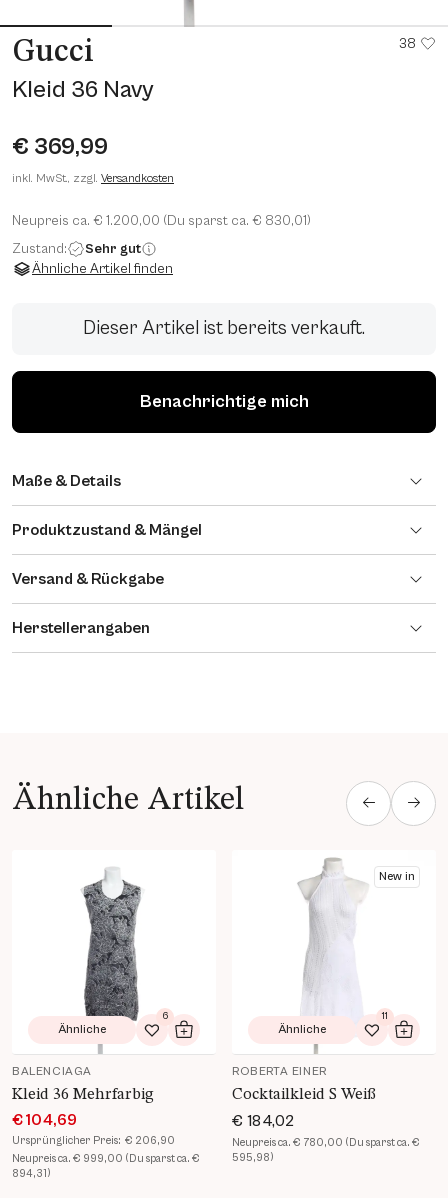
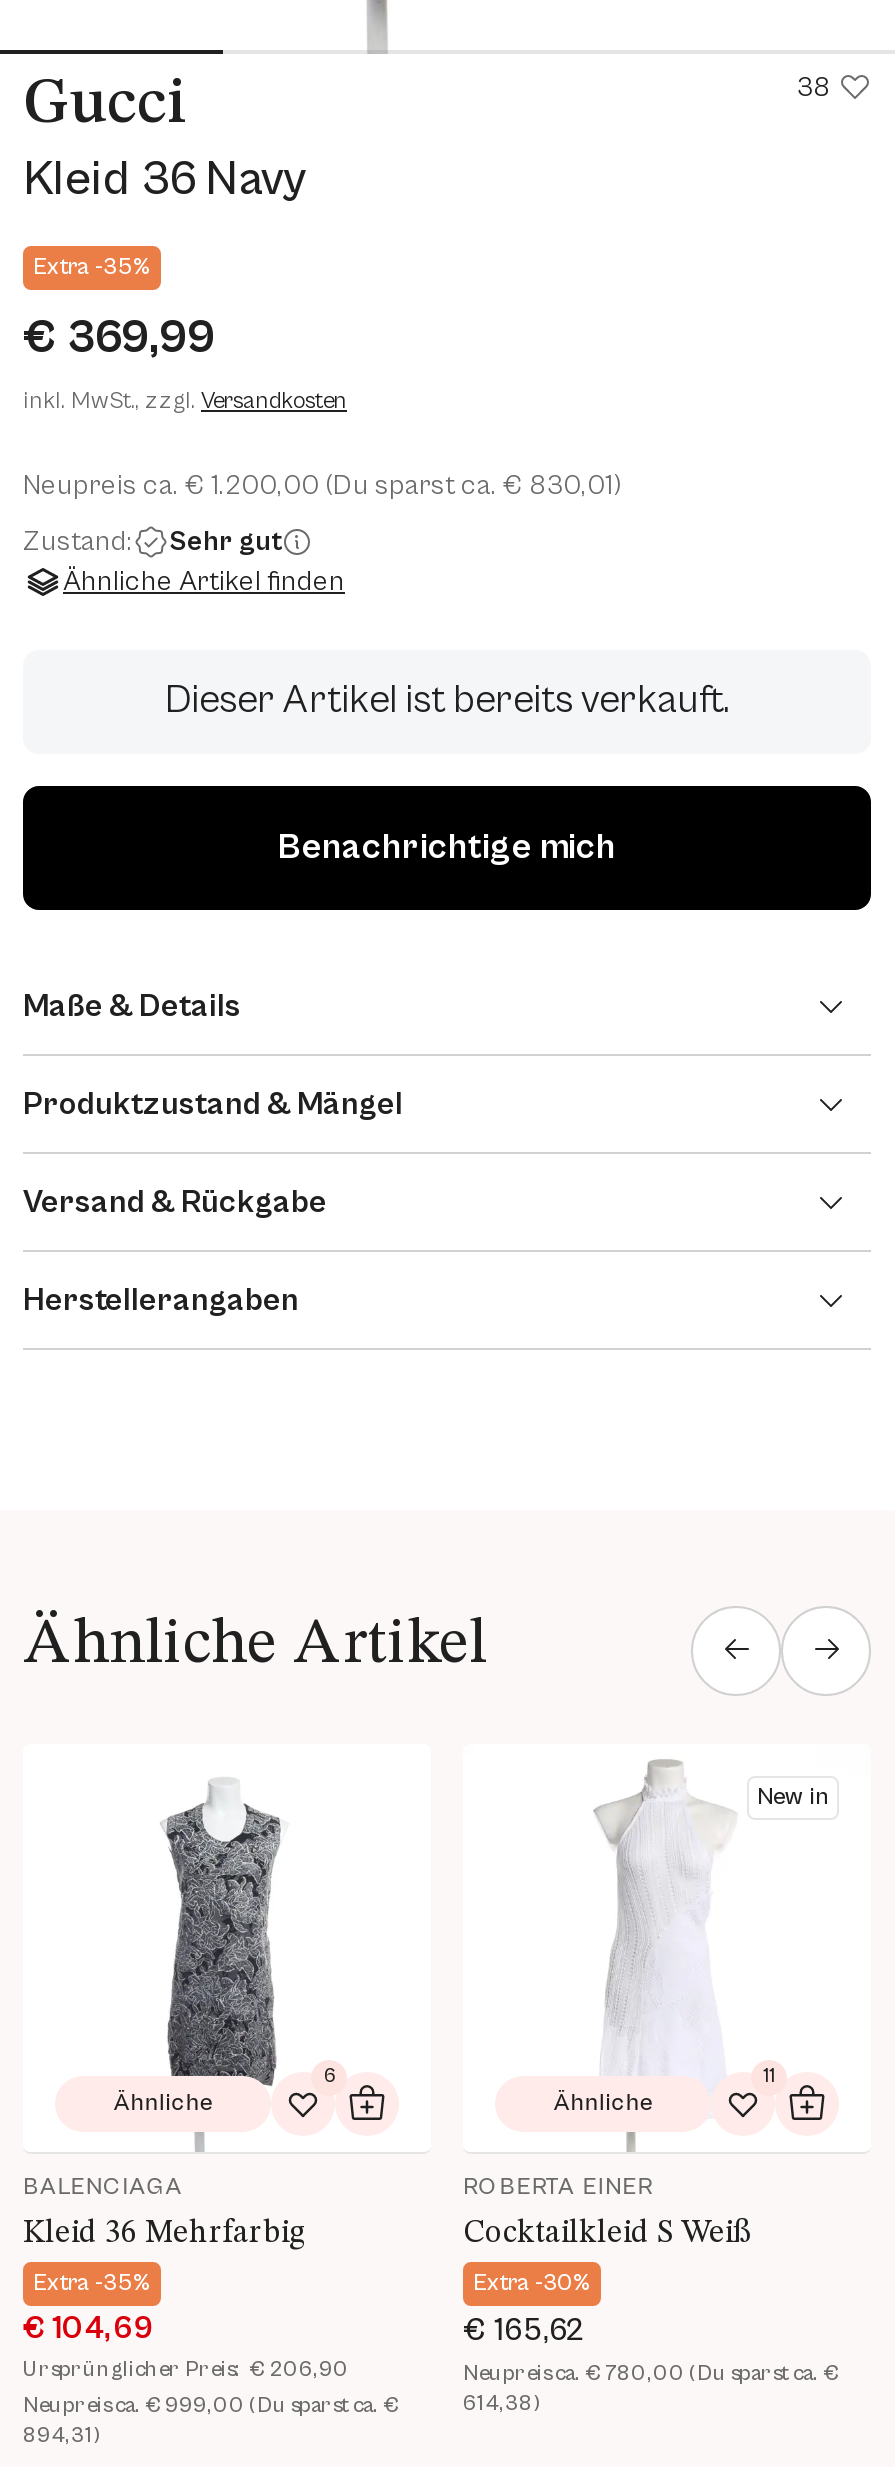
+ Extra -35%

+ Extra -35%

- € 184,02
+ Extra -30%
+ € 165,62

- 595,98)
+ 614,38)
